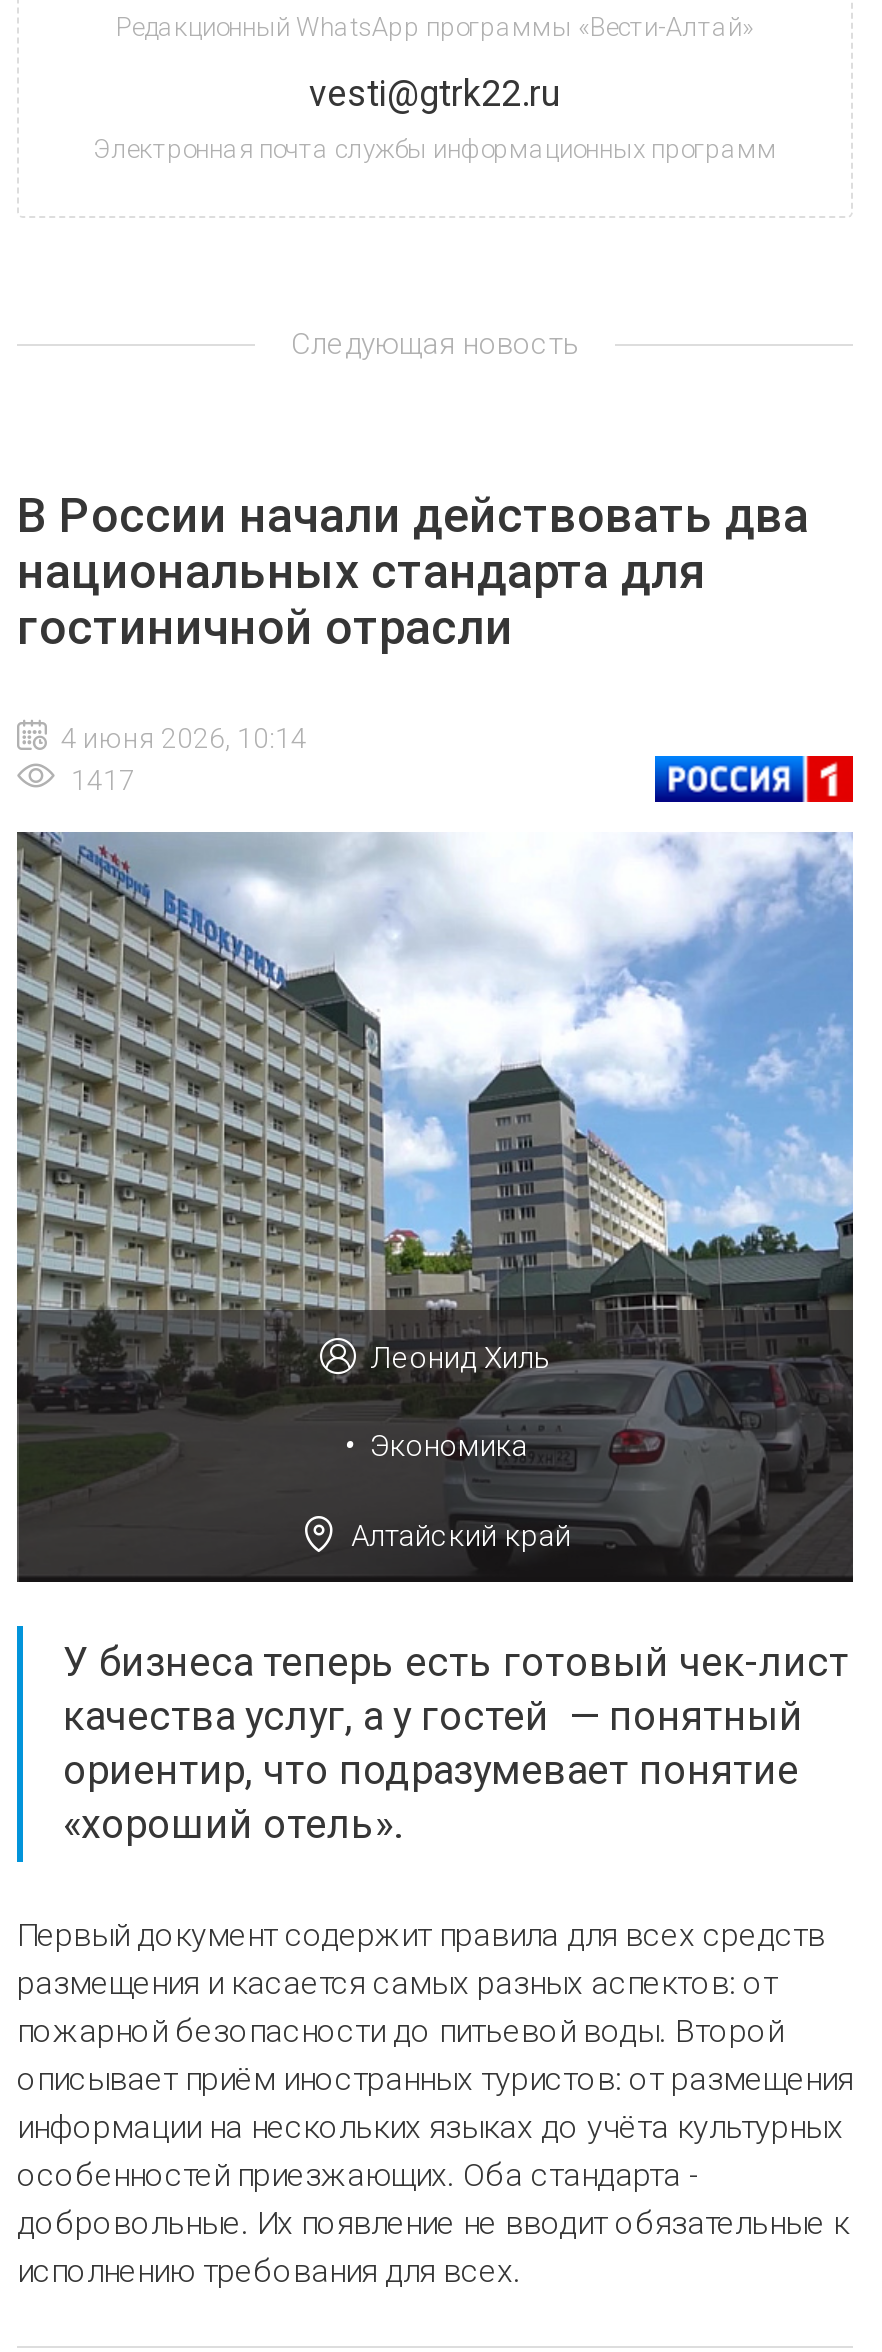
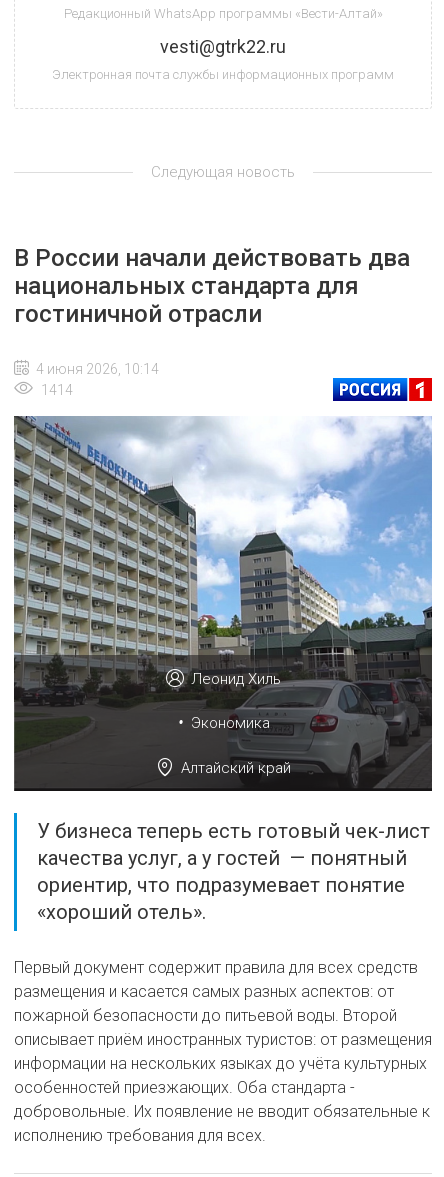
- 1417
+ 1414
